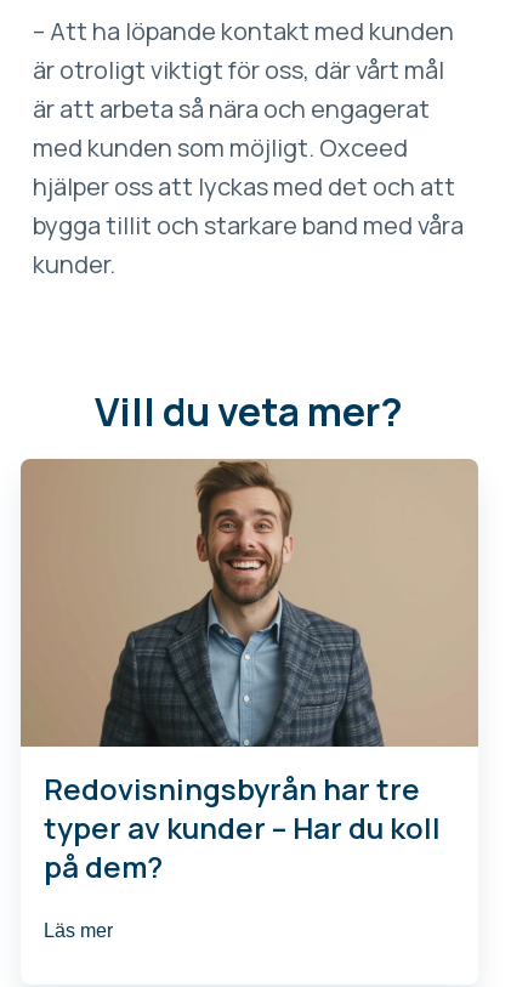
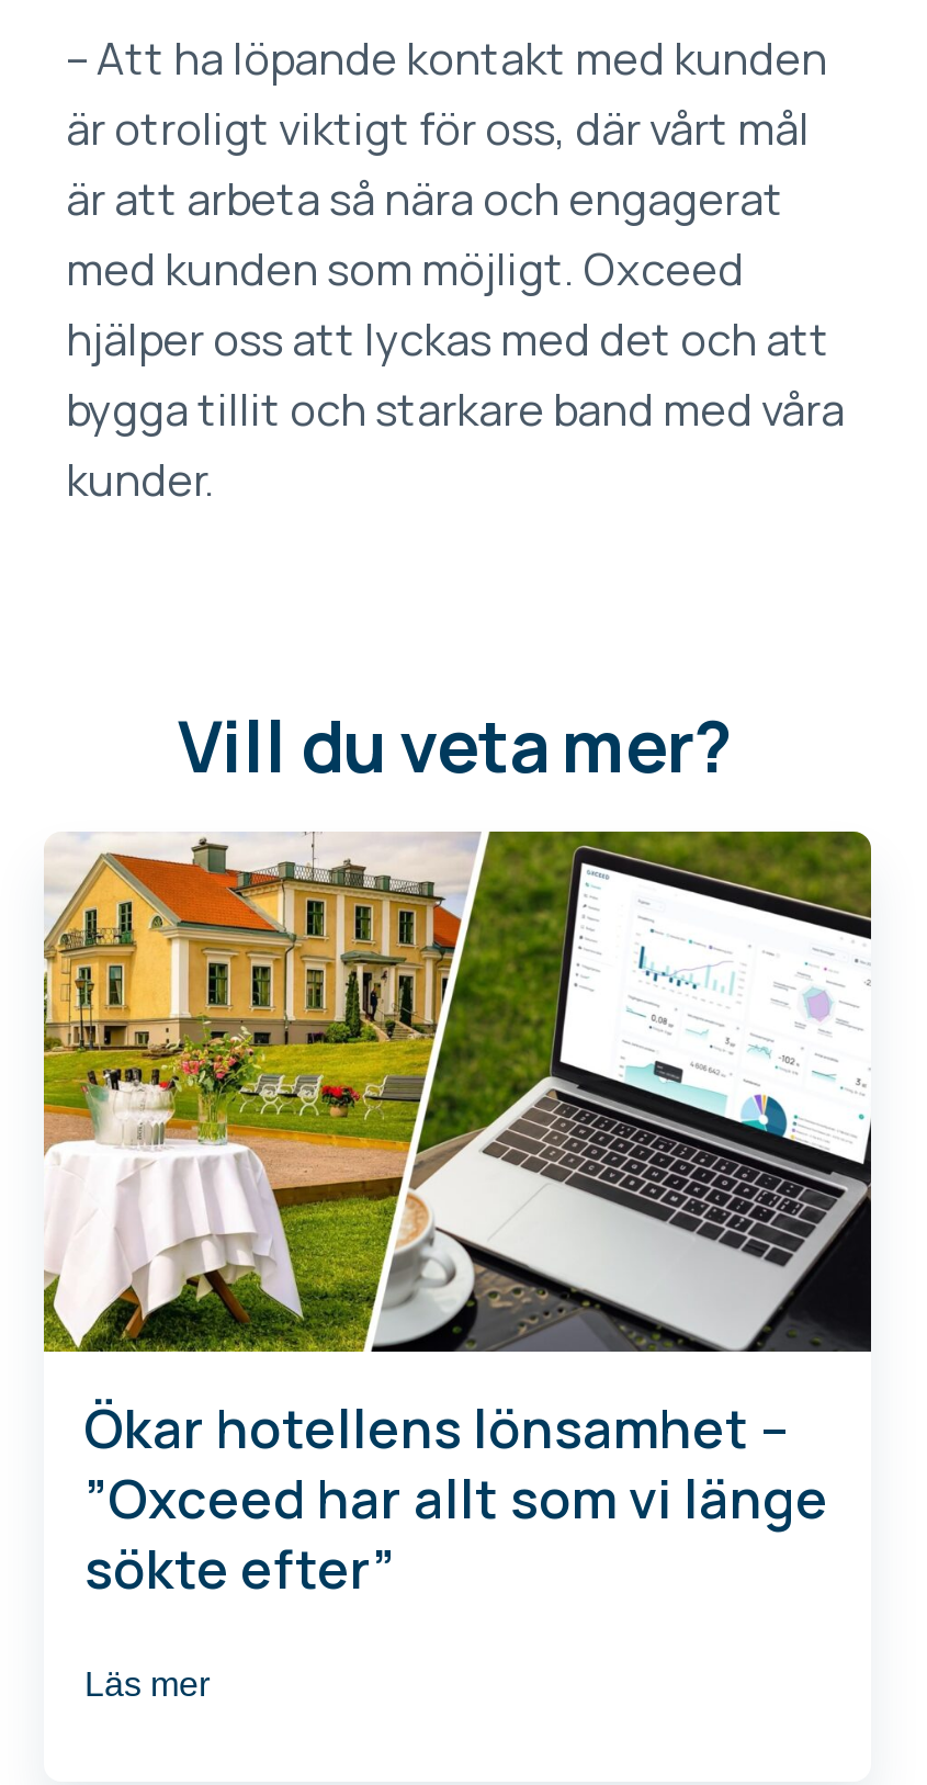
- [image]
- Redovisningsbyrån har tre
- typer av kunder – Har du koll
- på dem?
+ [image]
+ Ökar hotellens lönsamhet –
+ ”Oxceed har allt som vi länge
+ sökte efter”
